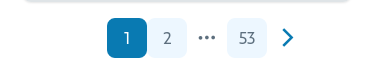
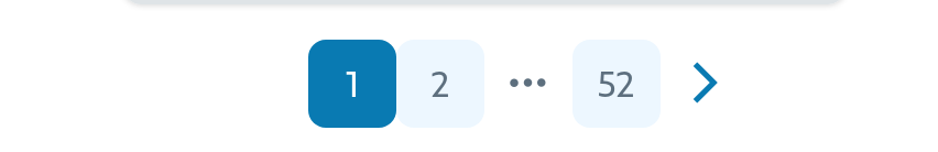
- 53
+ 52
